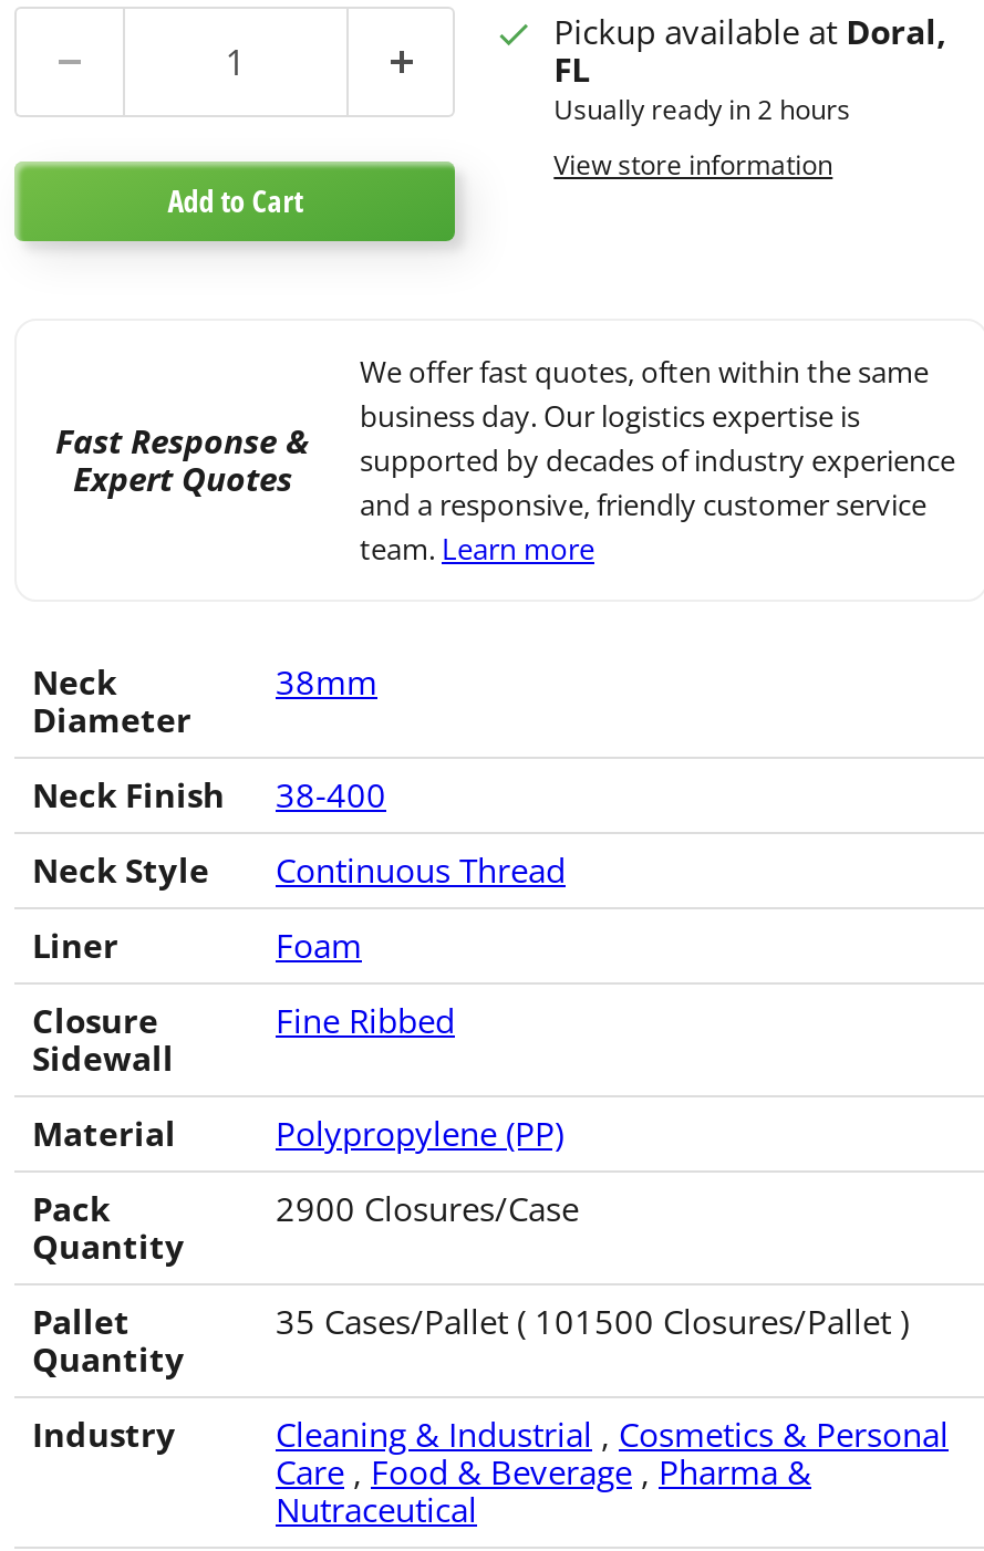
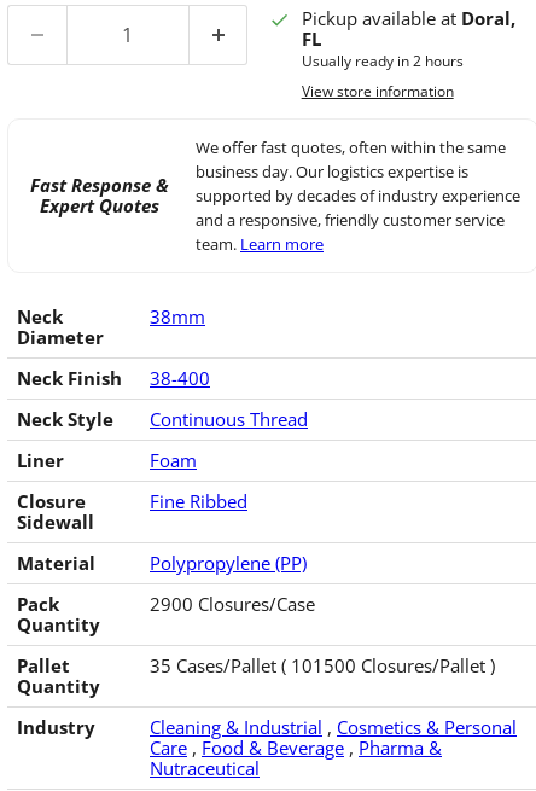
- Add to Cart
